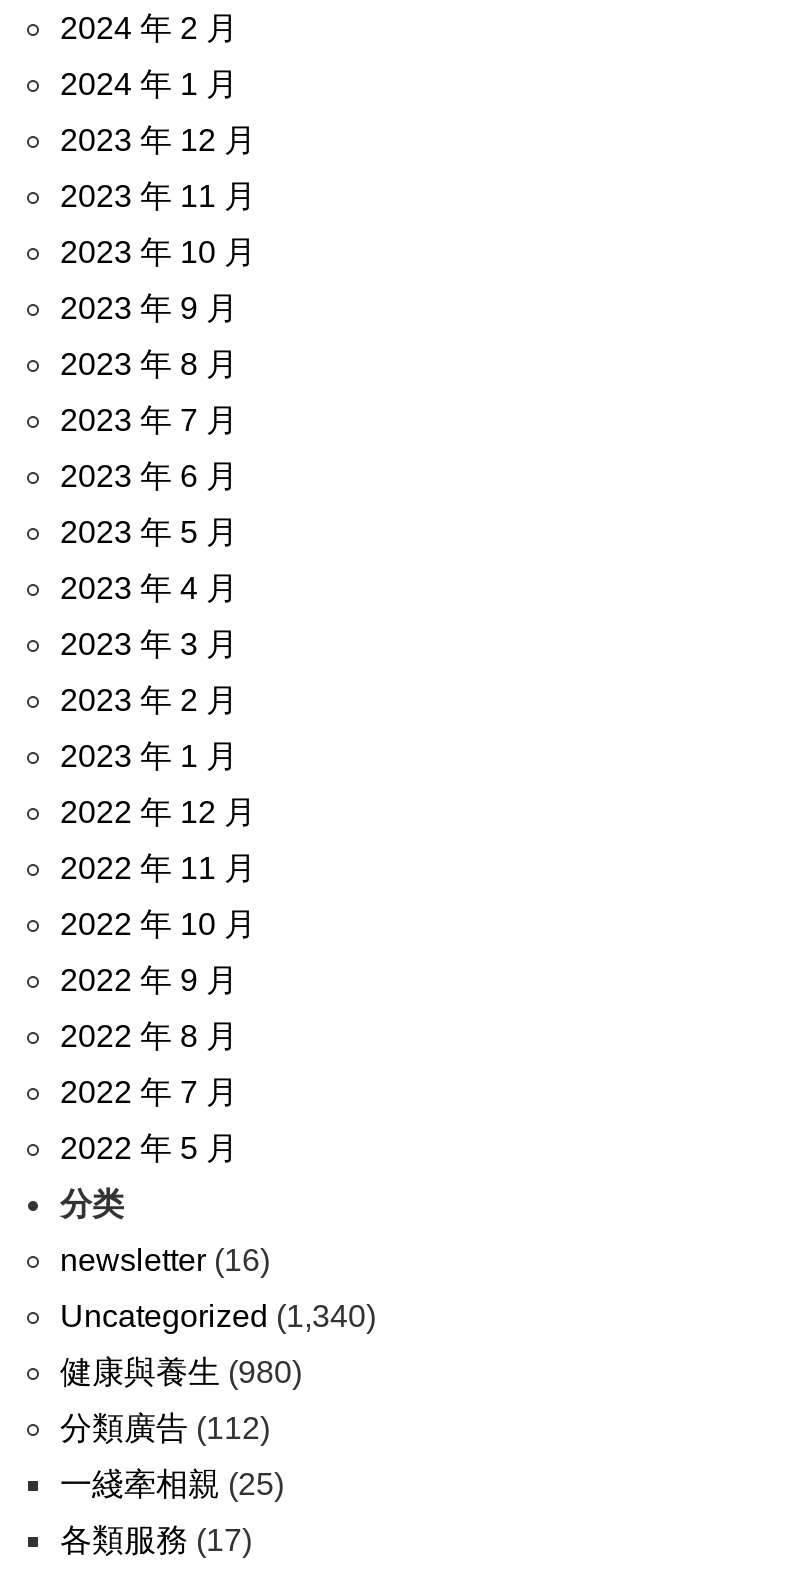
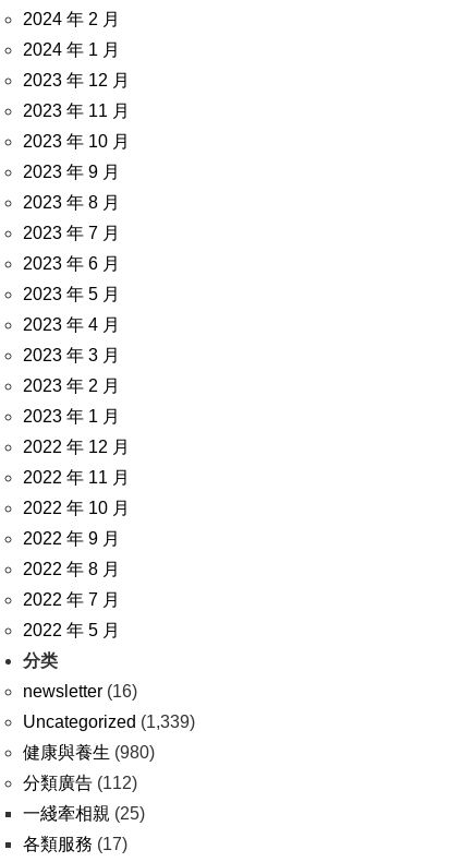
- Uncategorized (1,340)
+ Uncategorized (1,339)
